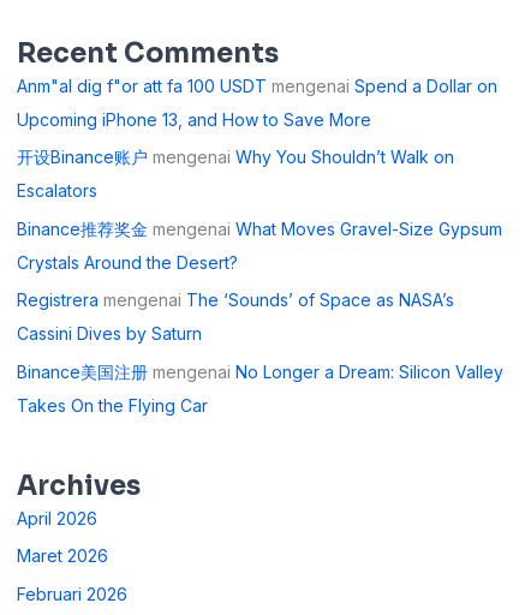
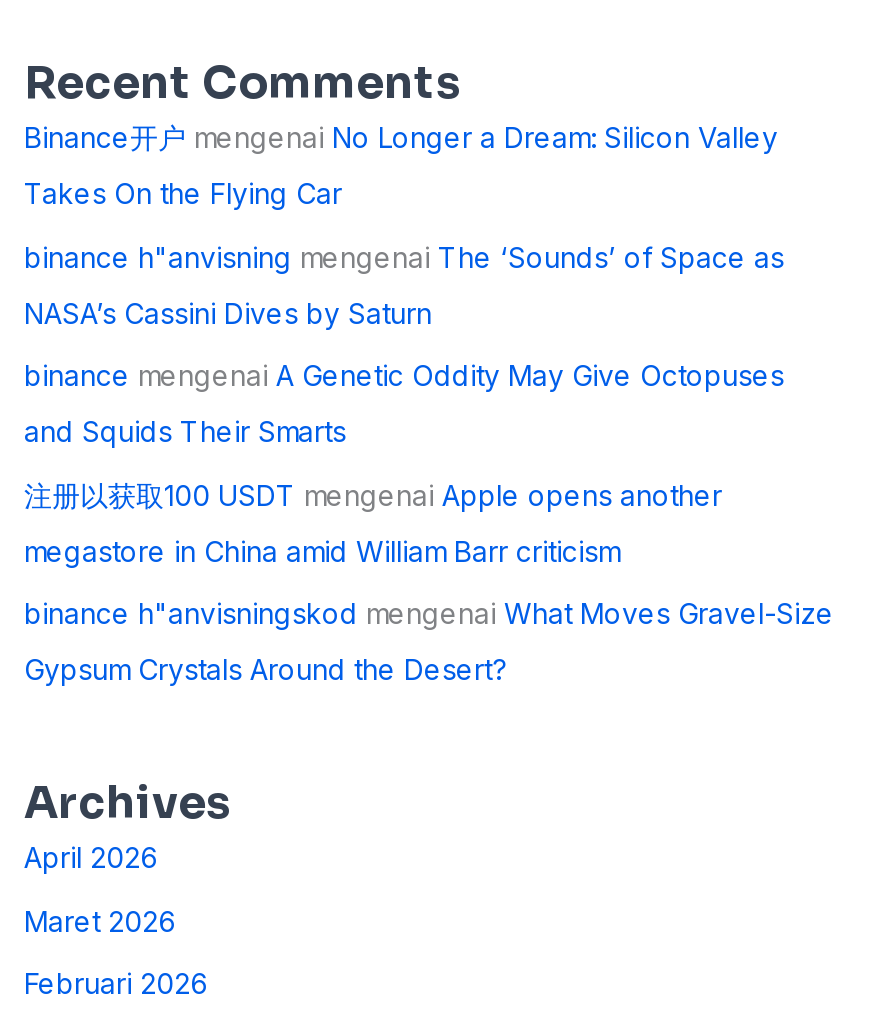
- Anm"al dig f"or att fa 100 USDT mengenai Spend a Dollar on
- Upcoming iPhone 13, and How to Save More
- 开设Binance账户mengenai Why You Shouldn’t Walk on
- Escalators
- Binance推荐奖金mengenai What Moves Gravel-Size Gypsum
- Crystals Around the Desert?
- Registrera mengenai The ‘Sounds’ of Space as NASA’s
- Cassini Dives by Saturn
- Binance美国注册mengenai No Longer a Dream: Silicon Valley
+ Binance开户mengenai No Longer a Dream: Silicon Valley

moved up: Takes On the Flying Car

+ binance h"anvisning mengenai The ‘Sounds’ of Space as
+ NASA’s Cassini Dives by Saturn
+ binance mengenai A Genetic Oddity May Give Octopuses
+ and Squids Their Smarts
+ 注册以获取100 USDT mengenai Apple opens another
+ megastore in China amid William Barr criticism
+ binance h"anvisningskod mengenai What Moves Gravel-Size
+ Gypsum Crystals Around the Desert?
